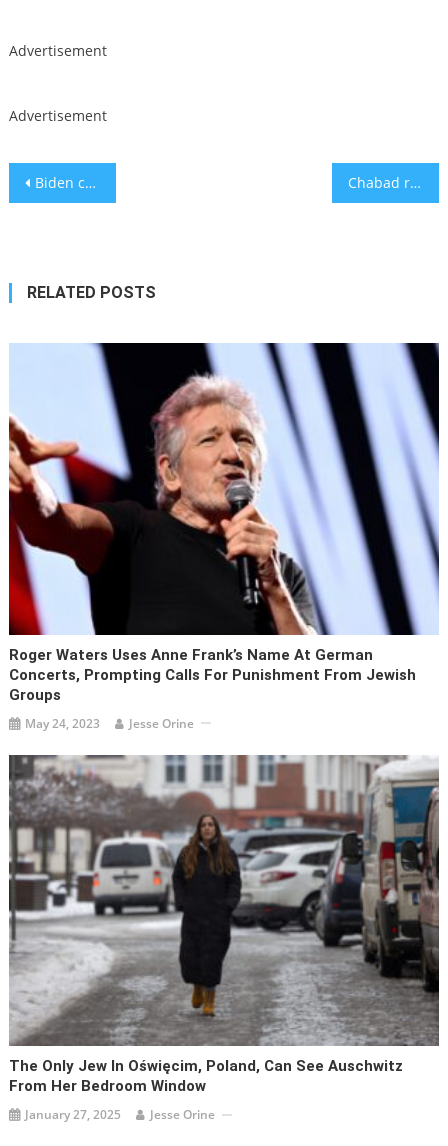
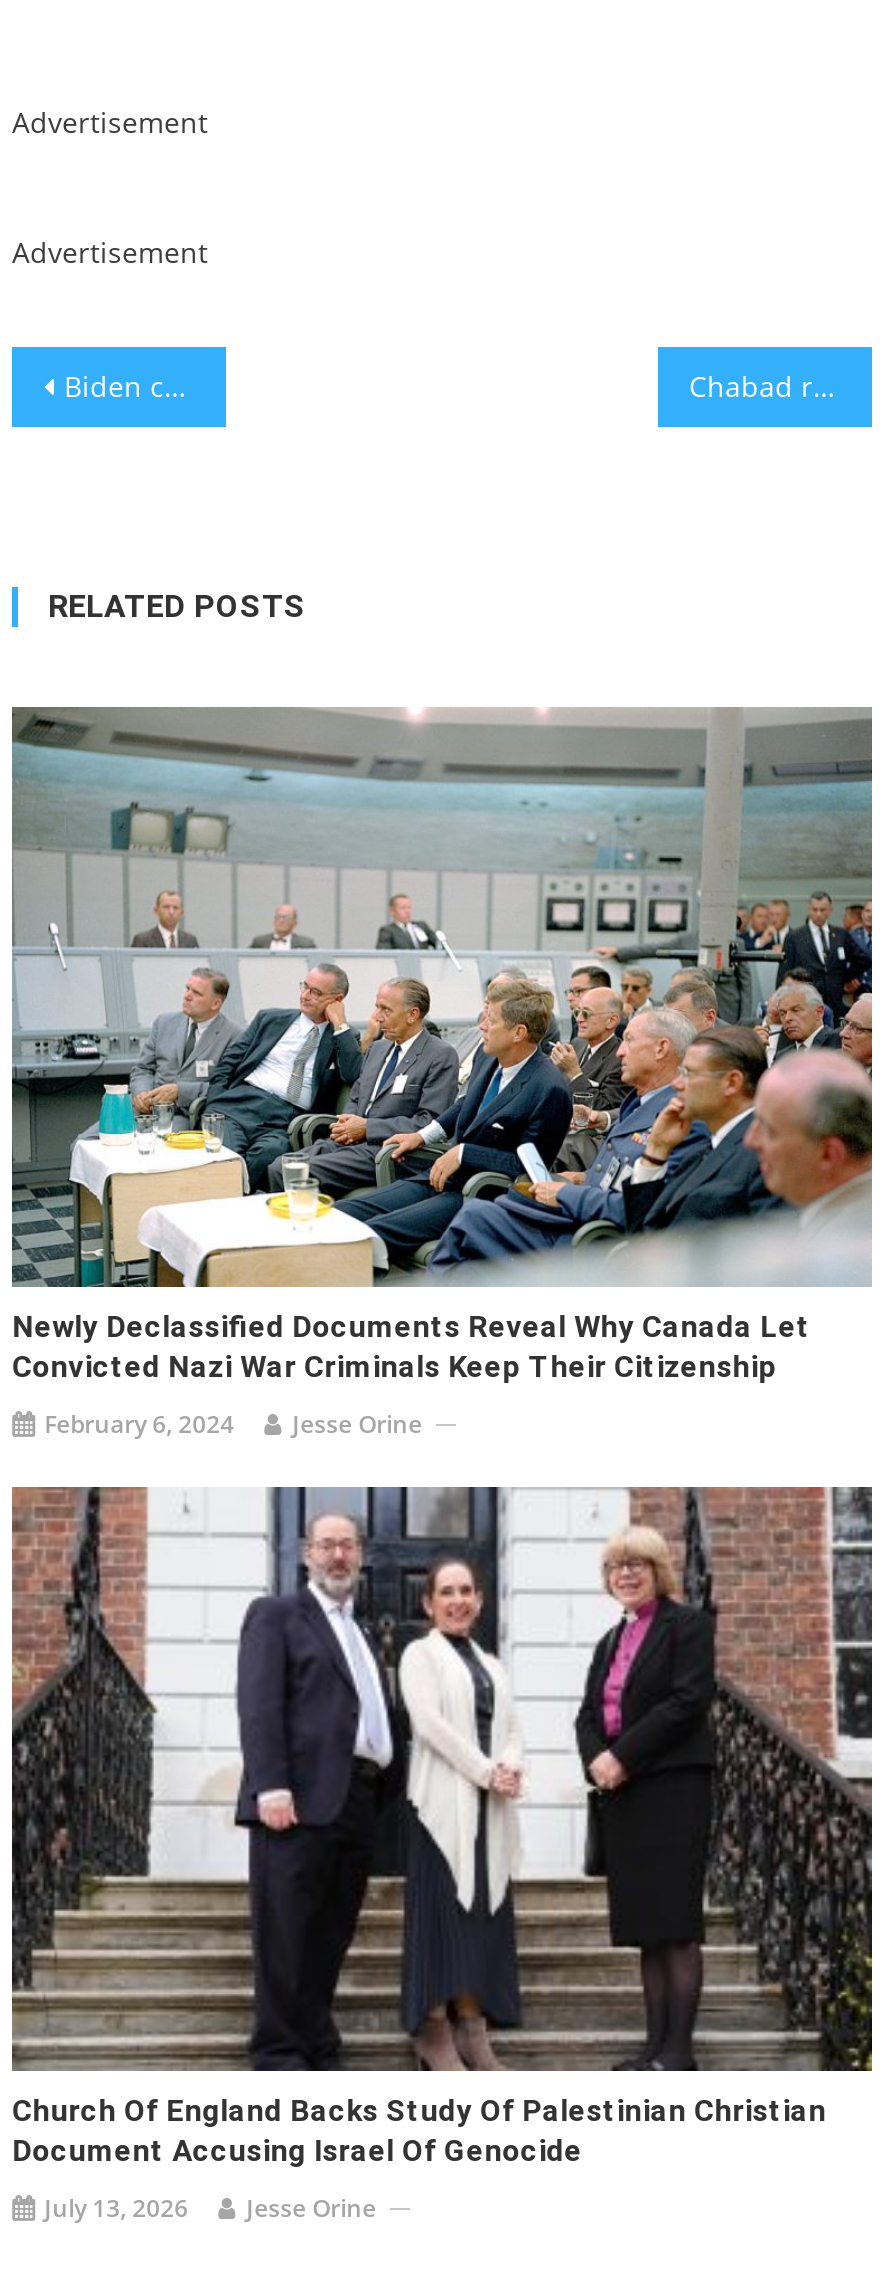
- [image]
- Roger Waters Uses Anne Frank’s Name At German
- Concerts, Prompting Calls For Punishment From Jewish
- Groups
+ [image]
+ Newly Declassified Documents Reveal Why Canada Let
+ Convicted Nazi War Criminals Keep Their Citizenship

- May 24, 2023 Jesse Orine
+ February 6, 2024 Jesse Orine

- [image]
- The Only Jew In Oświęcim, Poland, Can See Auschwitz
- From Her Bedroom Window
+ [image]
+ Church Of England Backs Study Of Palestinian Christian
+ Document Accusing Israel Of Genocide

- January 27, 2025 Jesse Orine
+ July 13, 2026 Jesse Orine
